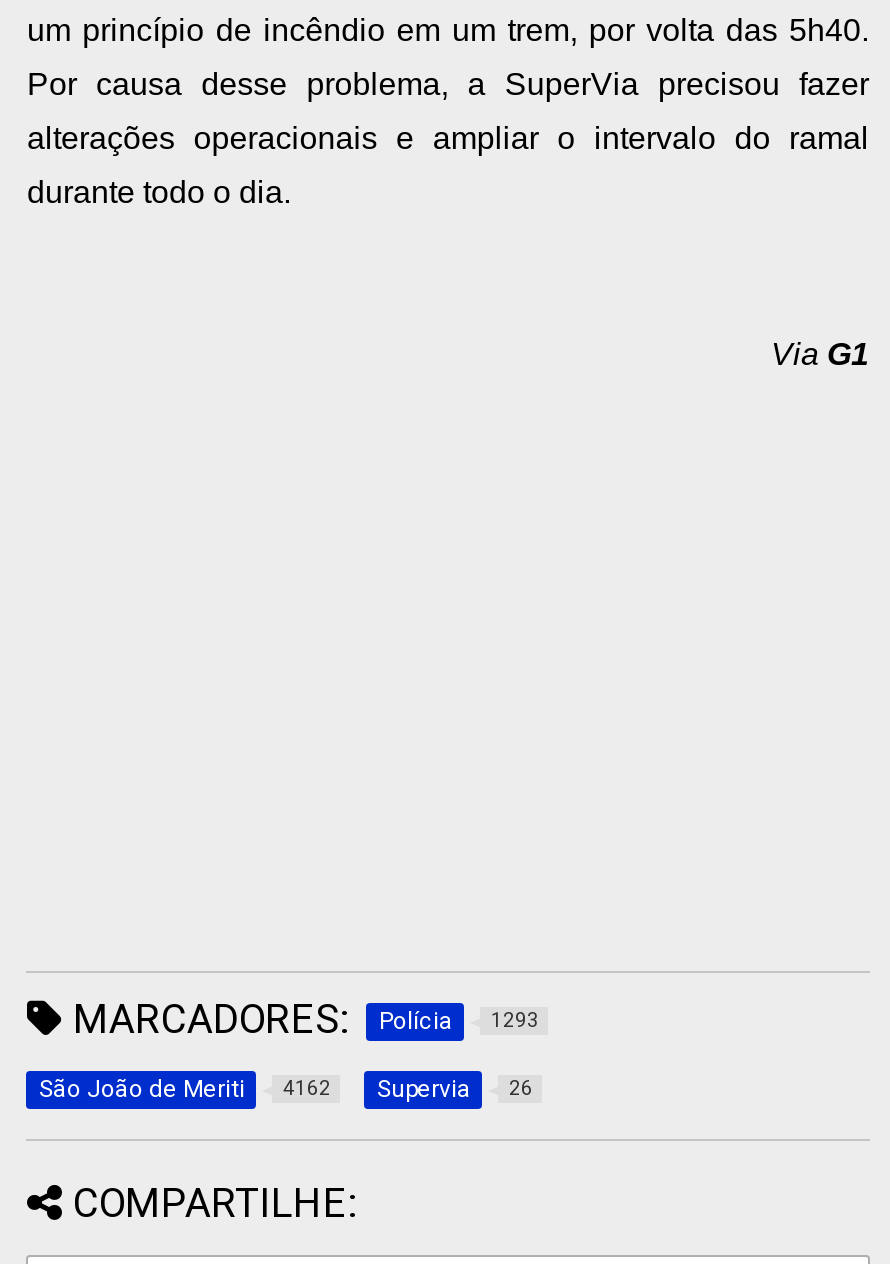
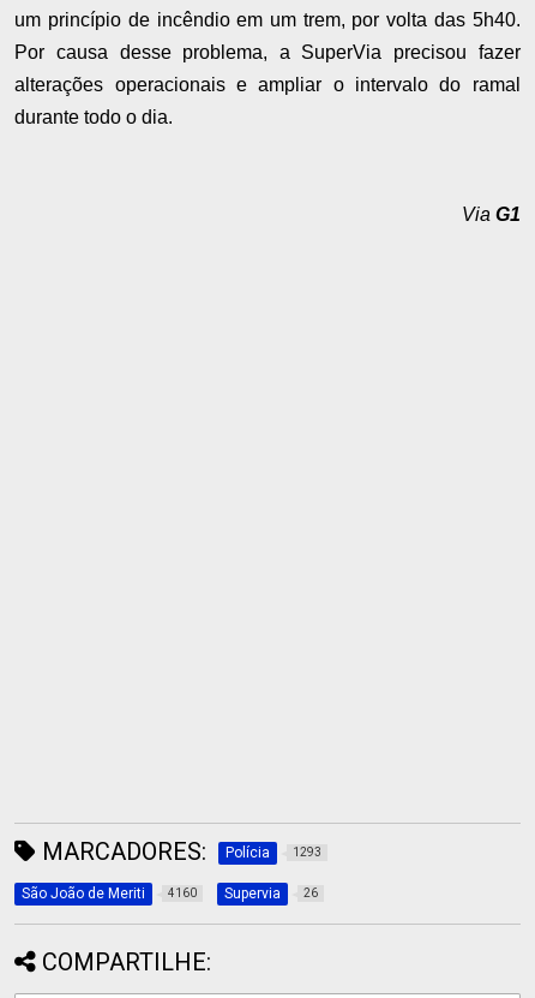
- São João de Meriti 4162
+ São João de Meriti 4160
